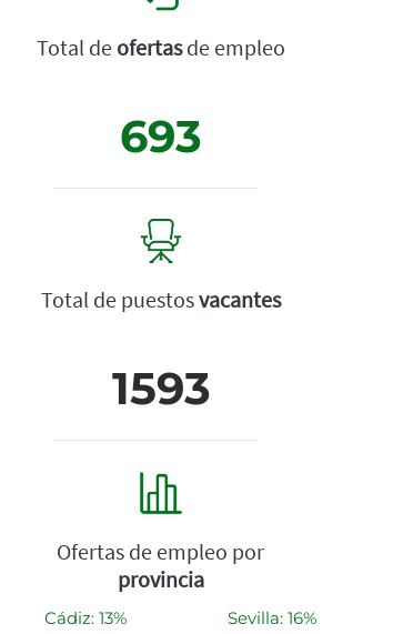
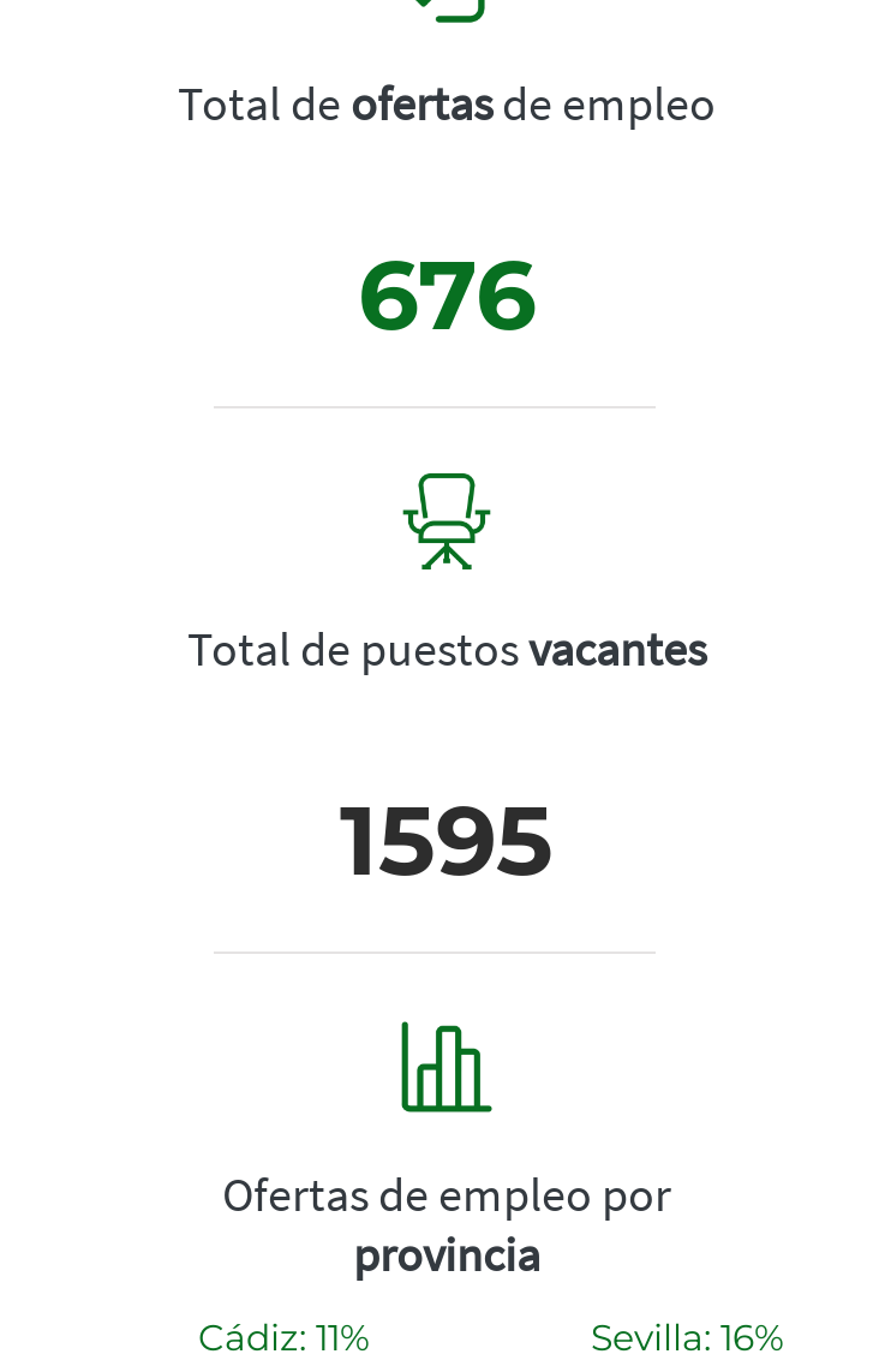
- 693
+ 676

- 1593
+ 1595

- Cádiz: 13%
+ Cádiz: 11%
